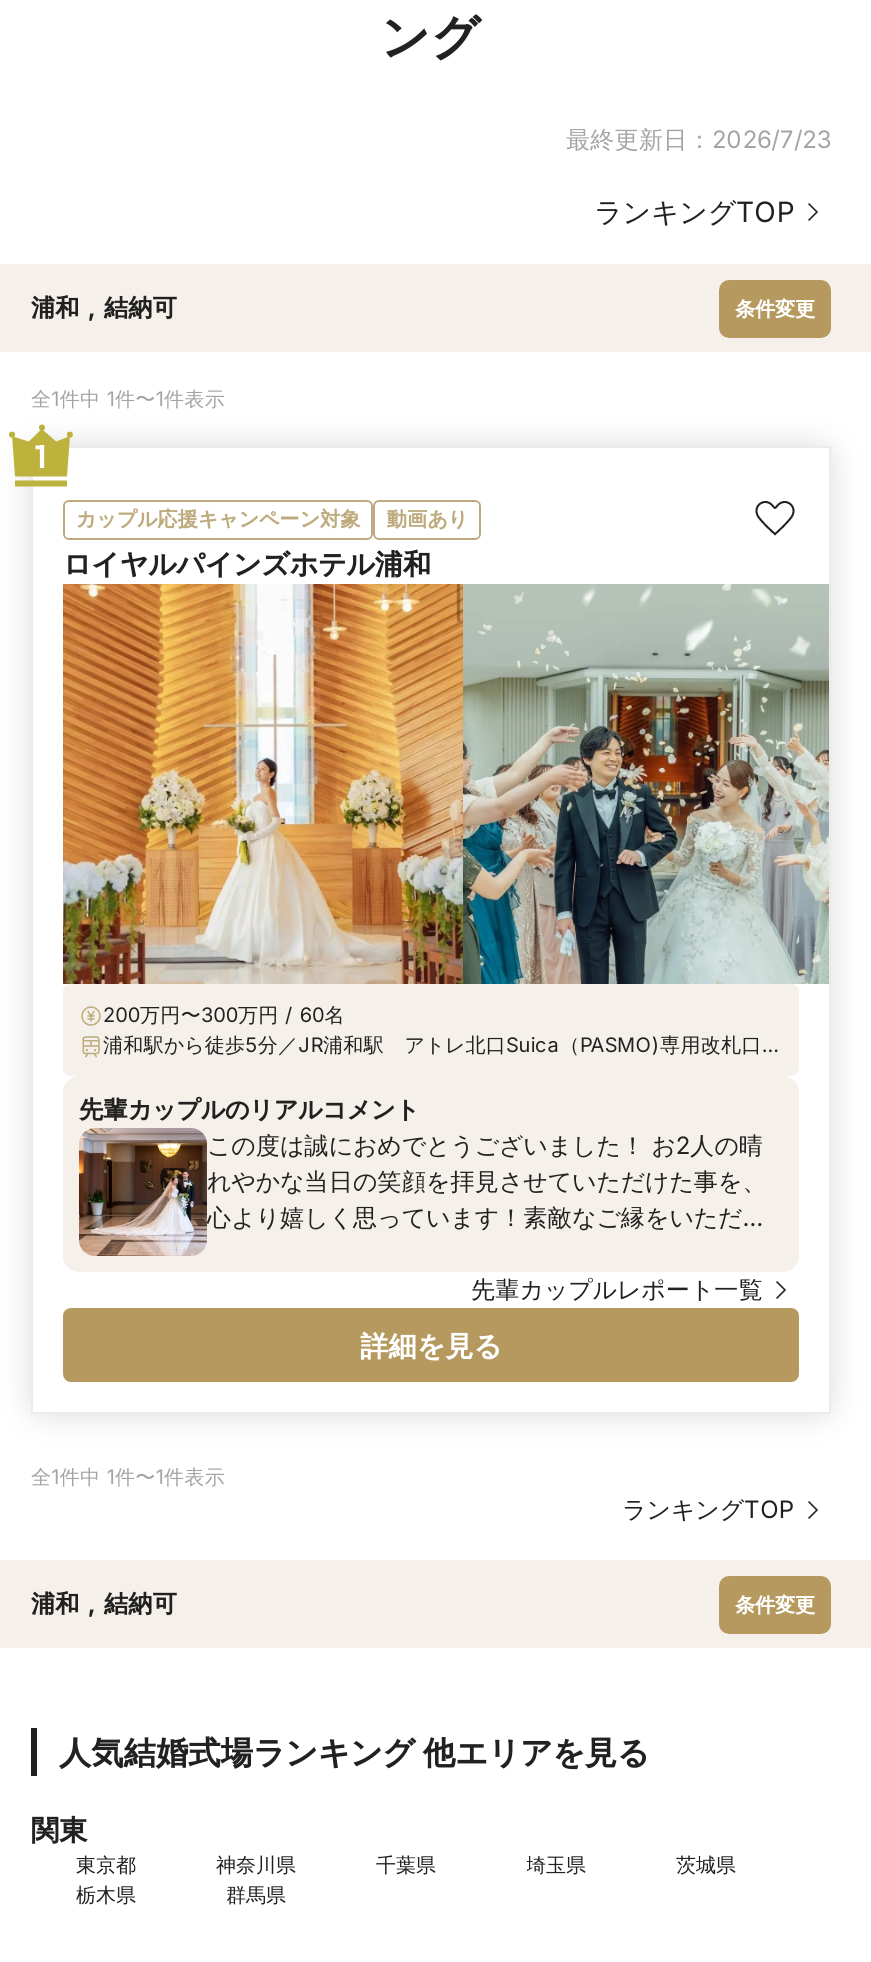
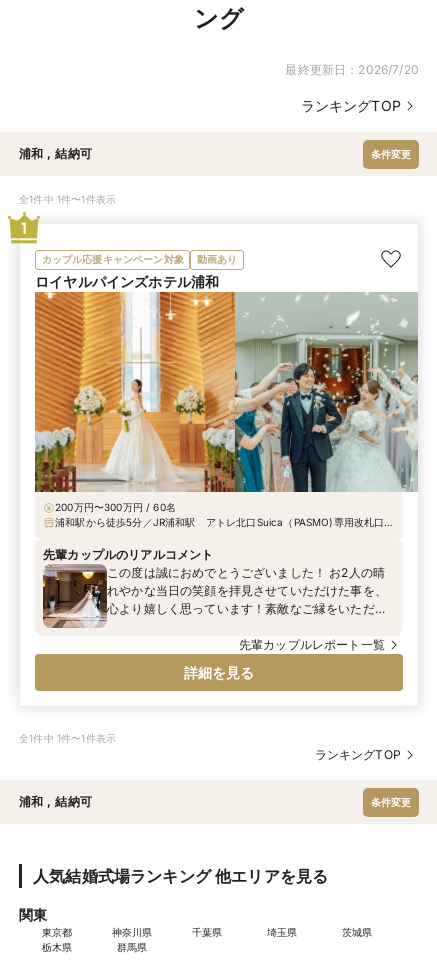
- 最終更新日：2026/7/23
+ 最終更新日：2026/7/20
